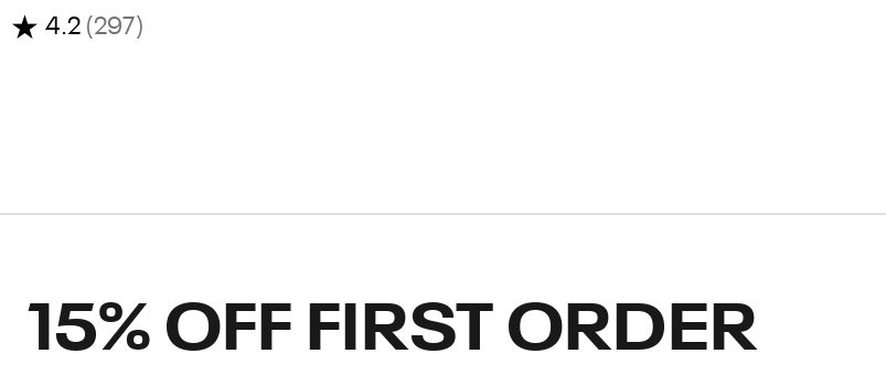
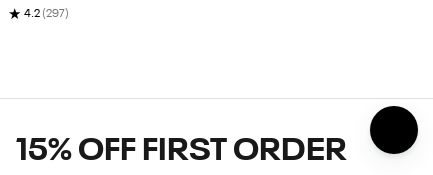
+ [image]
